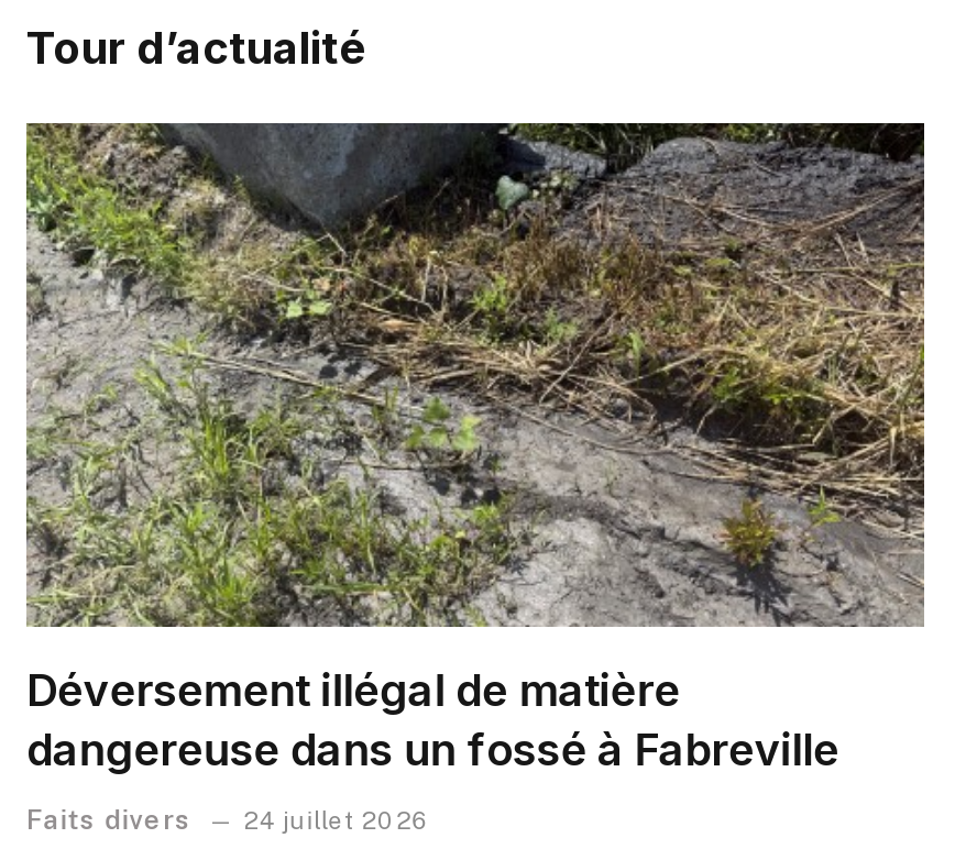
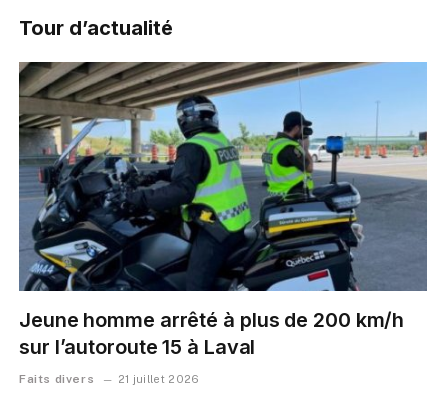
- [image]
- Déversement illégal de matière
- dangereuse dans un fossé à Fabreville
+ [image]
+ Jeune homme arrêté à plus de 200 km/h
+ sur l’autoroute 15 à Laval

- Faits divers 24 juillet 2026
+ Faits divers 21 juillet 2026
